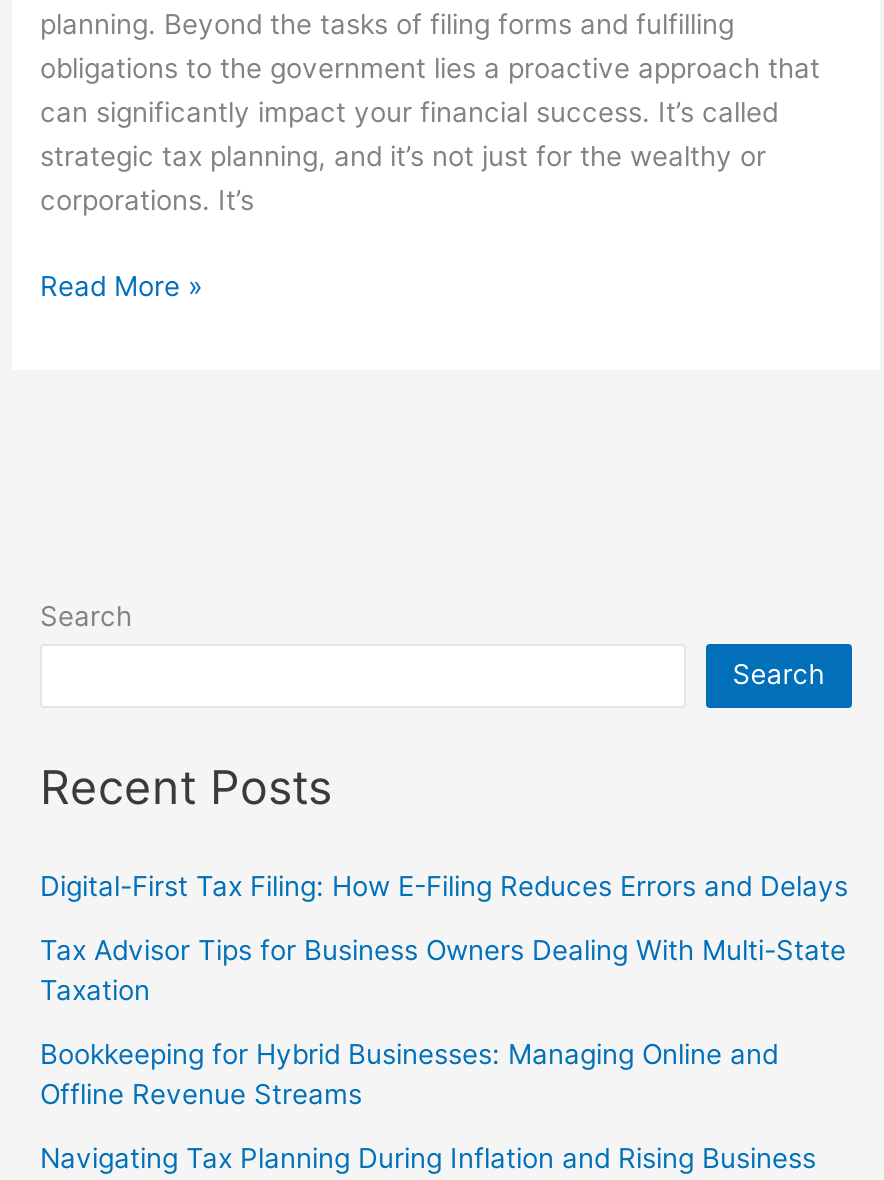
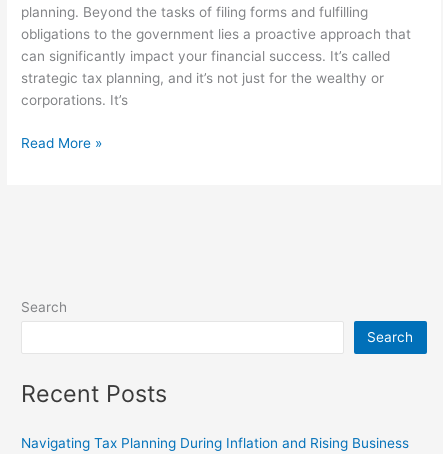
- Digital-First Tax Filing: How E-Filing Reduces Errors and Delays
- Tax Advisor Tips for Business Owners Dealing With Multi-State
- Taxation
- Bookkeeping for Hybrid Businesses: Managing Online and
- Offline Revenue Streams
